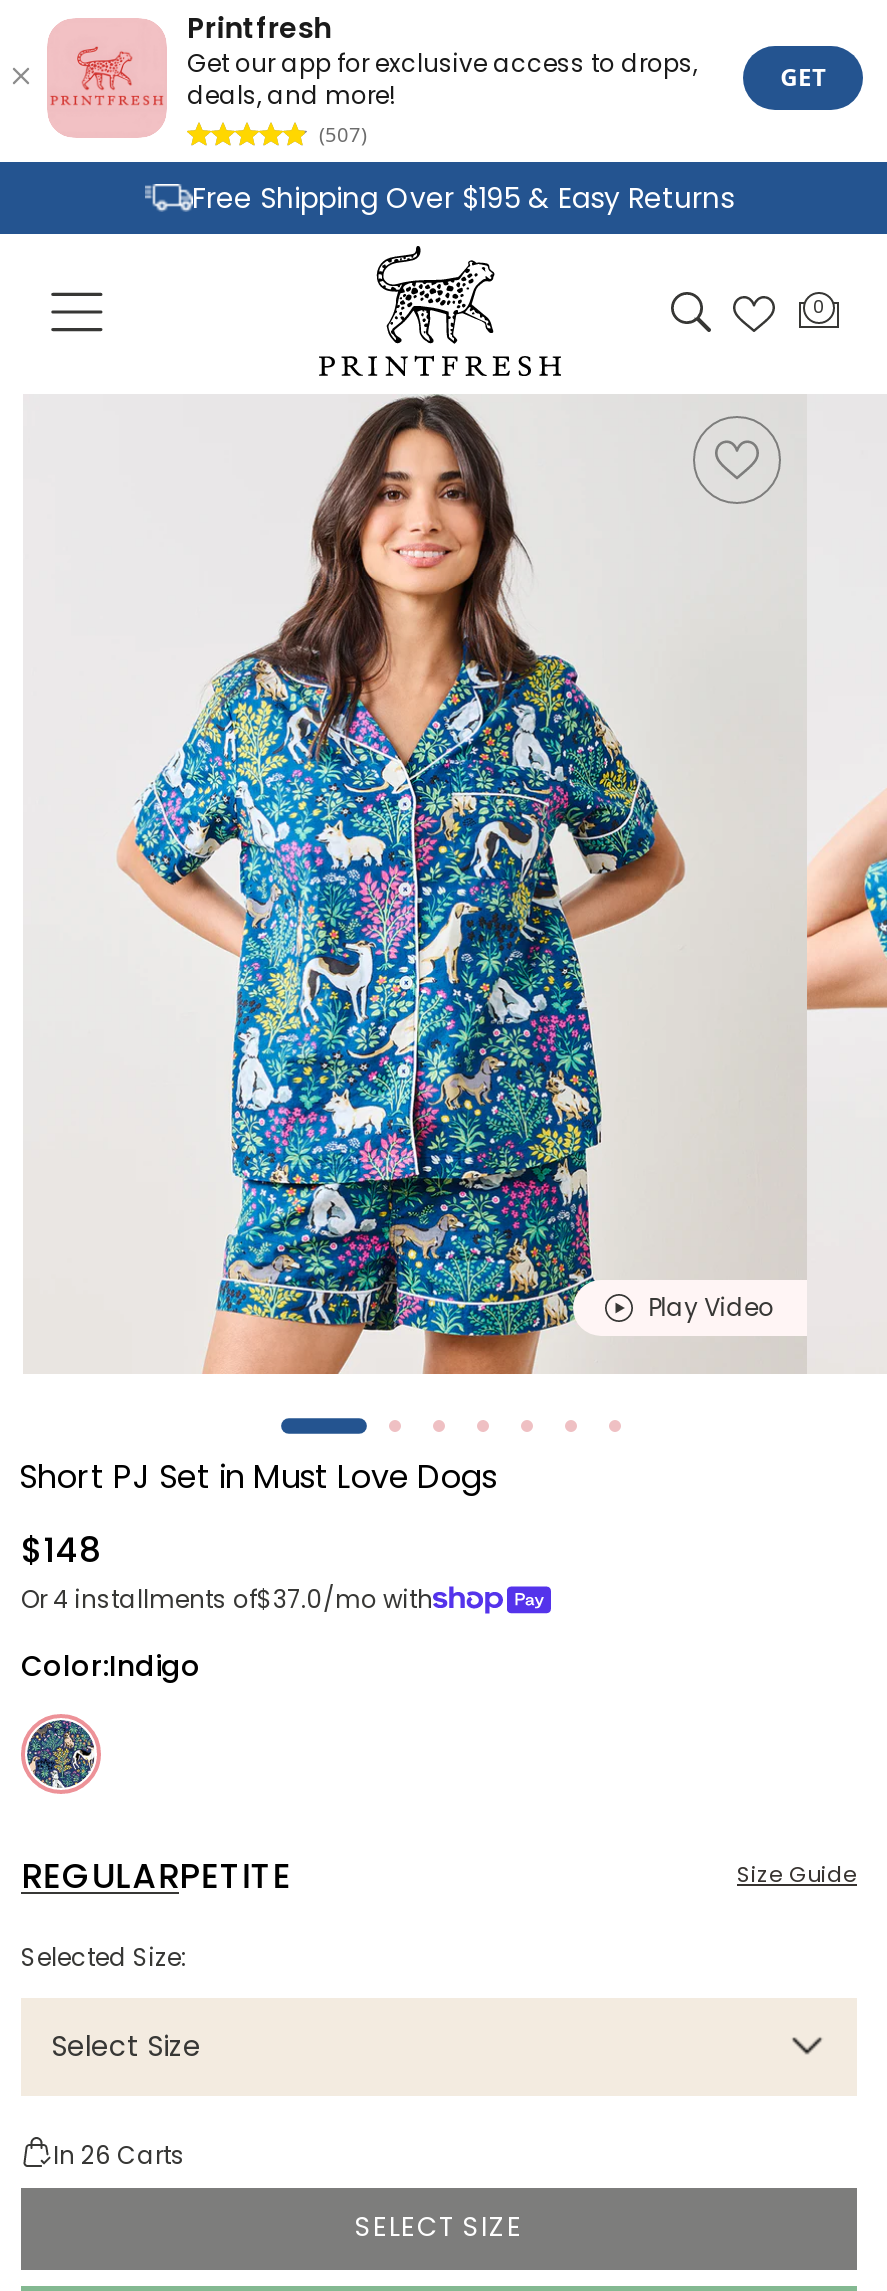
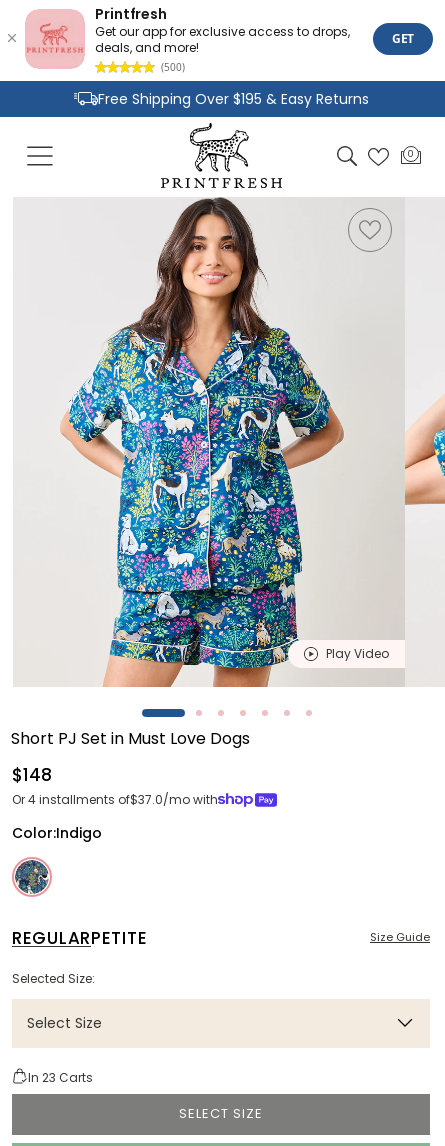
- (507)
+ (500)

- In 26 Carts
+ In 23 Carts
